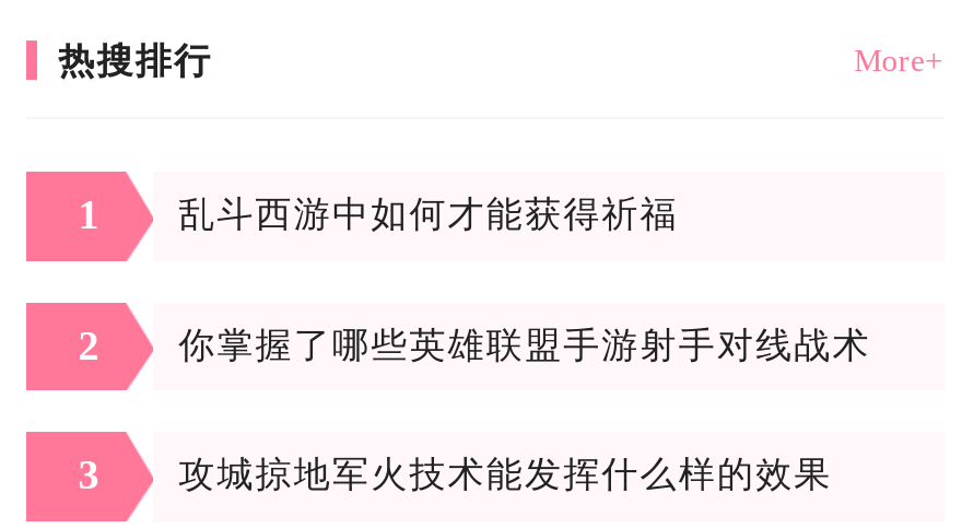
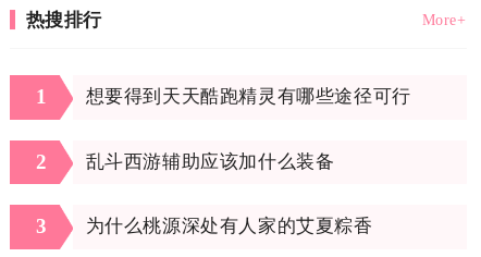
- 乱斗西游中如何才能获得祈福
+ 想要得到天天酷跑精灵有哪些途径可行

- 你掌握了哪些英雄联盟手游射手对线战术
+ 乱斗西游辅助应该加什么装备

- 攻城掠地军火技术能发挥什么样的效果
+ 为什么桃源深处有人家的艾夏粽香
